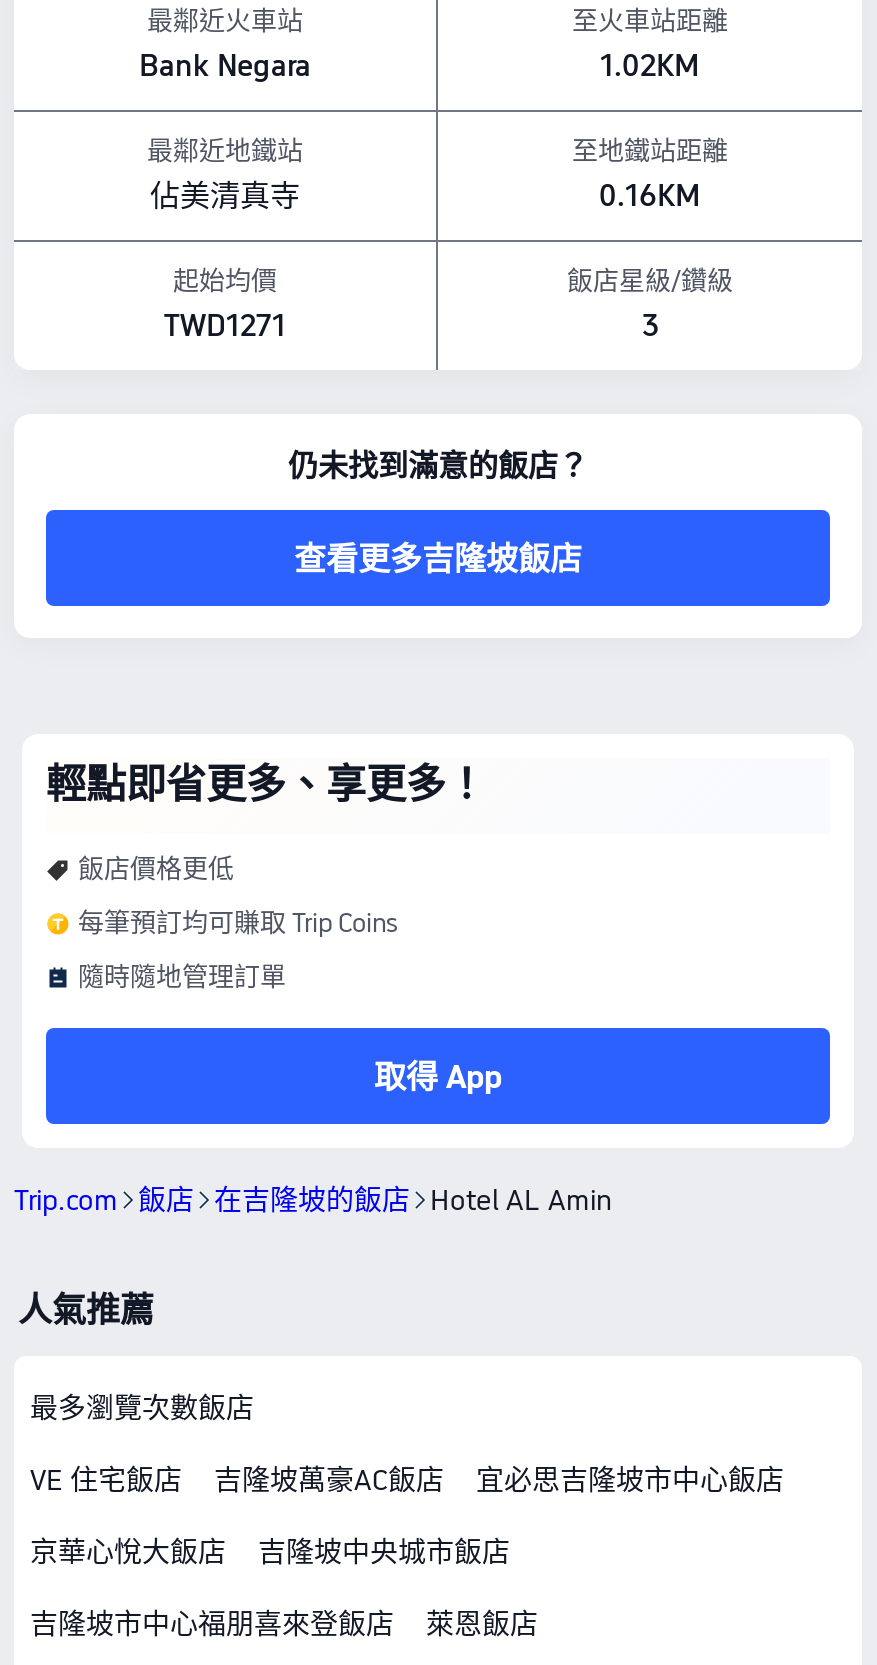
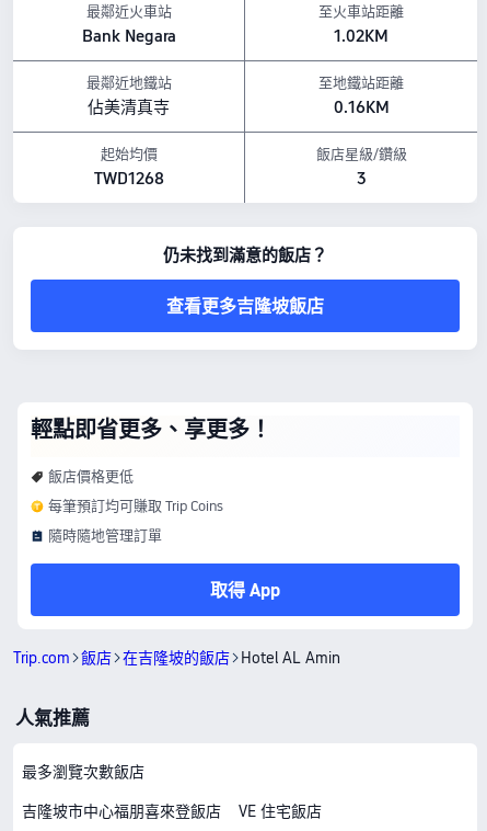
- TWD1271
+ TWD1268

- VE 住宅飯店
- 吉隆坡萬豪AC飯店
- 宜必思吉隆坡市中心飯店
- 京華心悅大飯店
- 吉隆坡中央城市飯店

- 萊恩飯店
+ VE 住宅飯店
